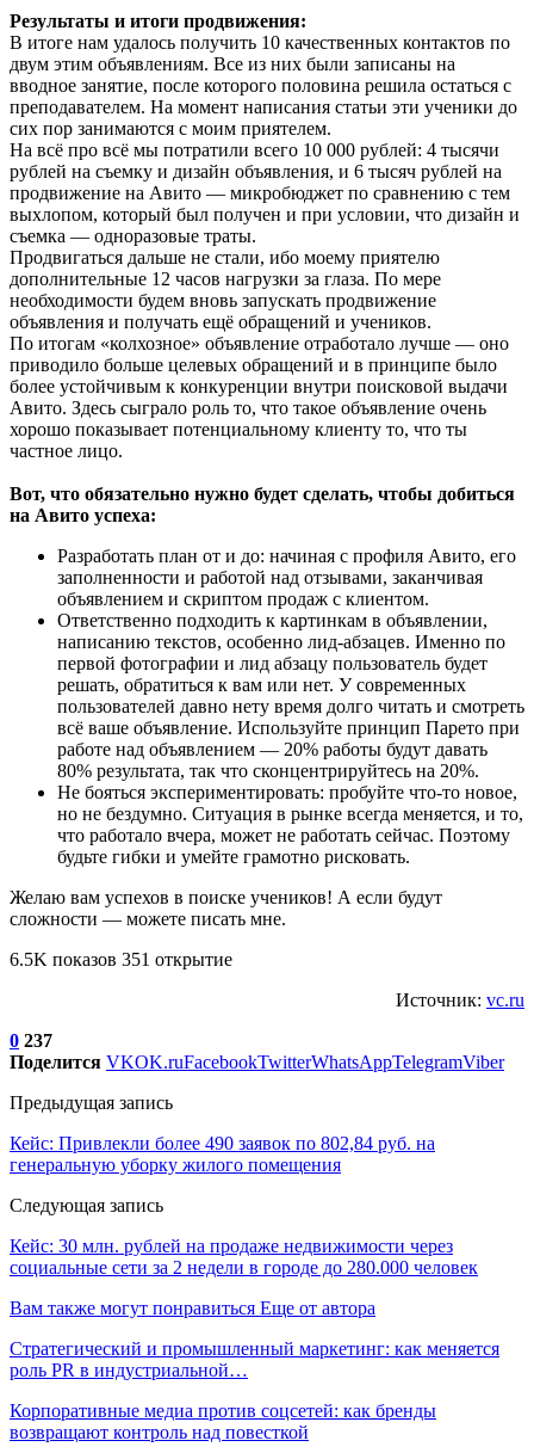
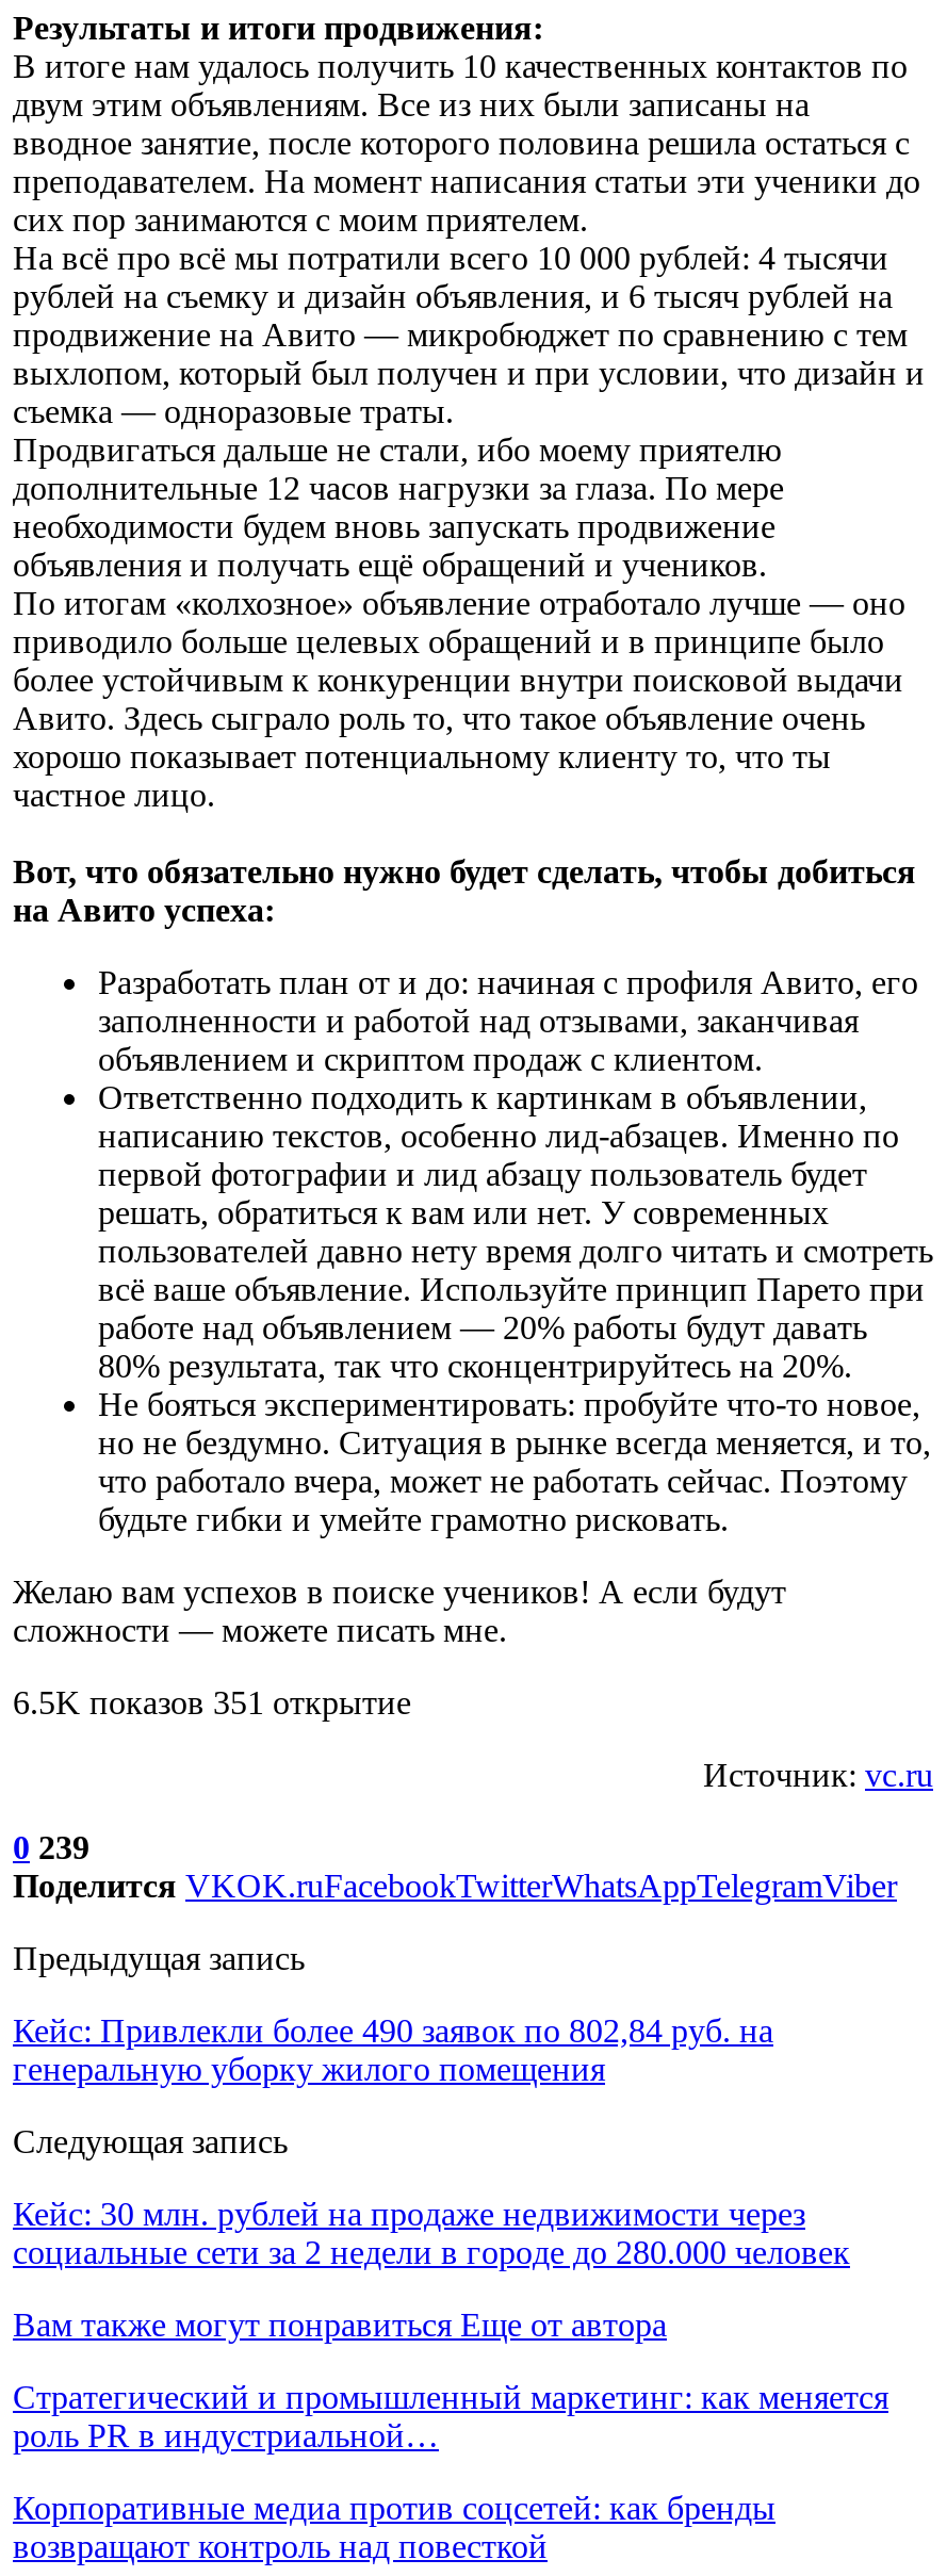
- 0 237
+ 0 239
